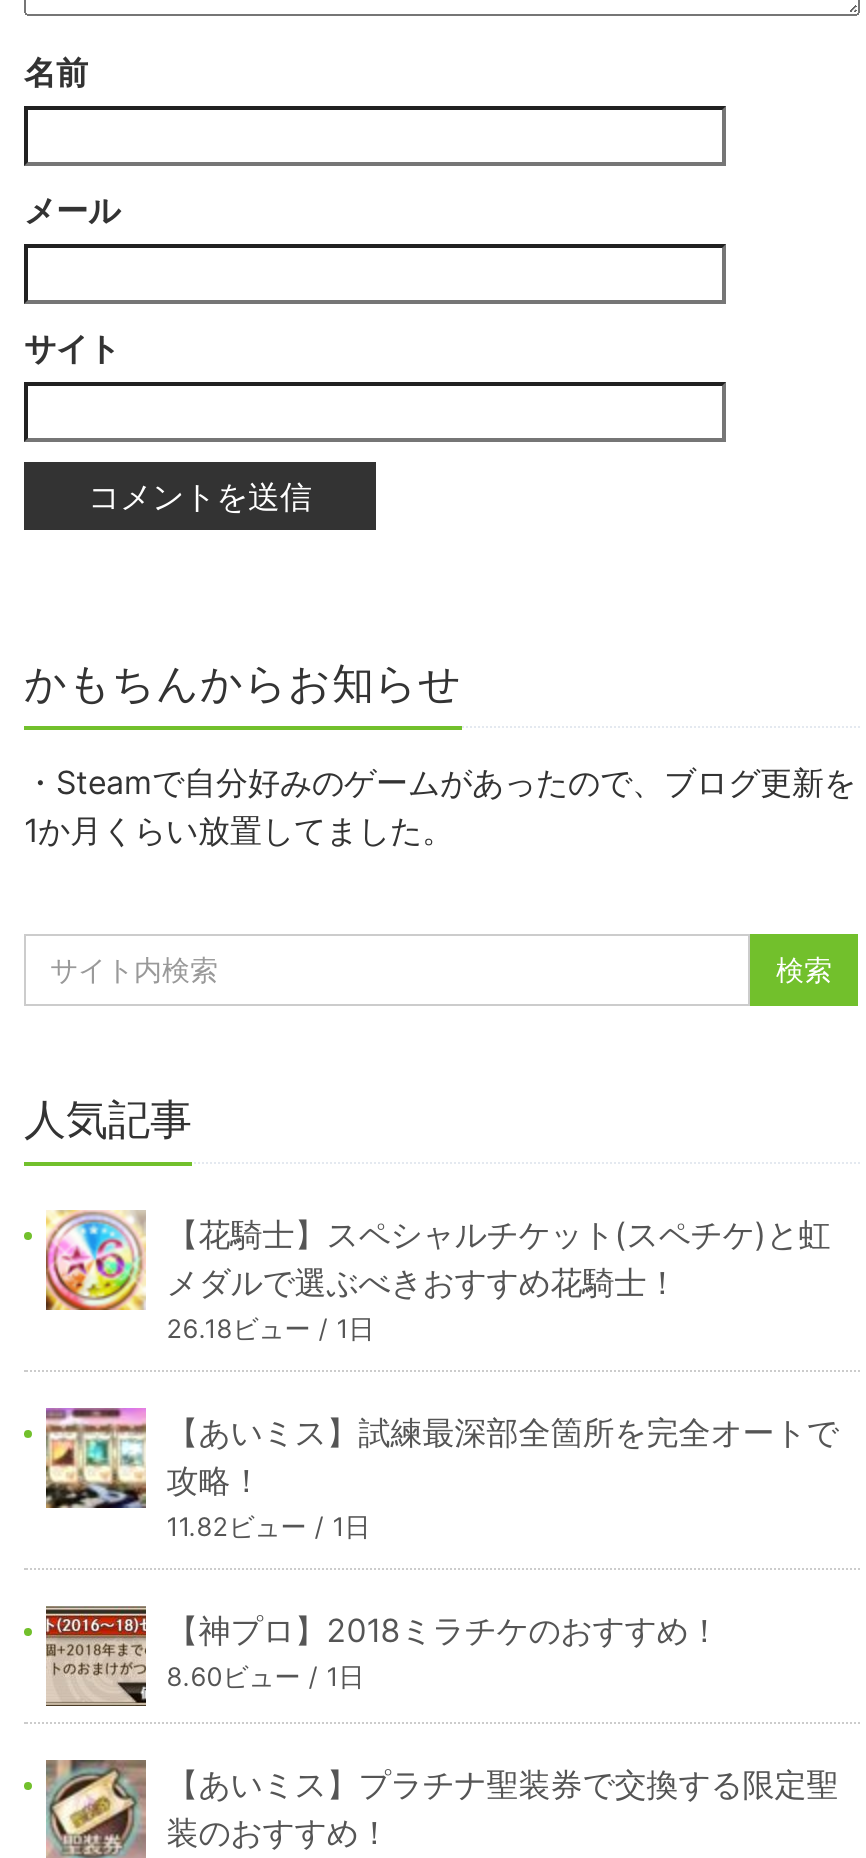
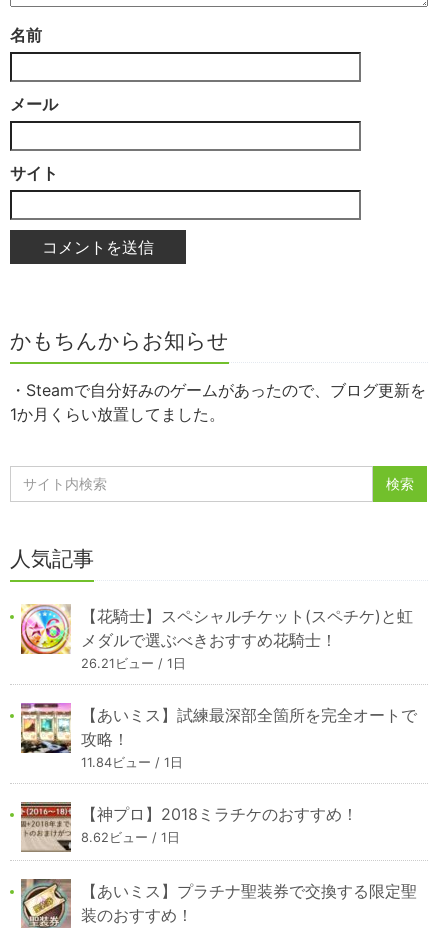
- 26.18ビュー / 1日
+ 26.21ビュー / 1日

- 11.82ビュー / 1日
+ 11.84ビュー / 1日

- 8.60ビュー / 1日
+ 8.62ビュー / 1日
